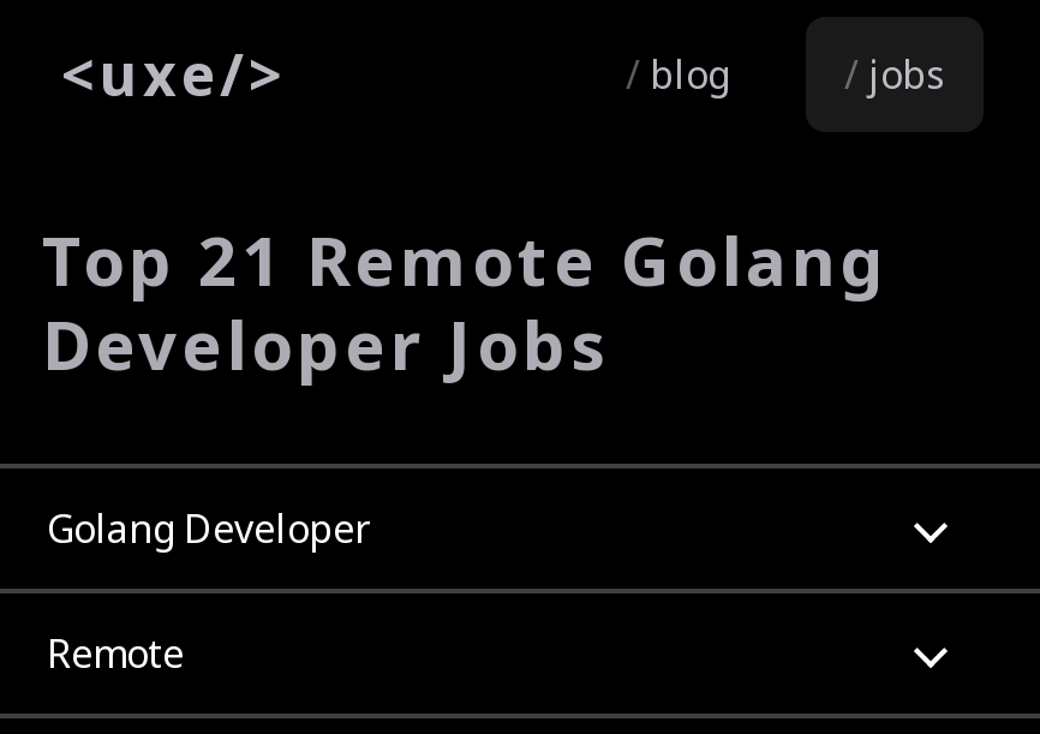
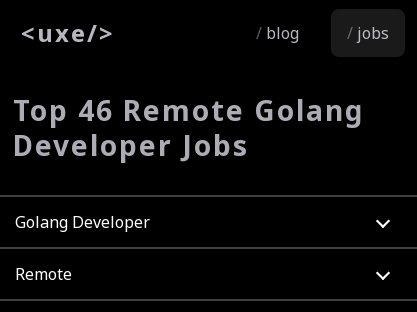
- Top 21 Remote Golang
+ Top 46 Remote Golang
